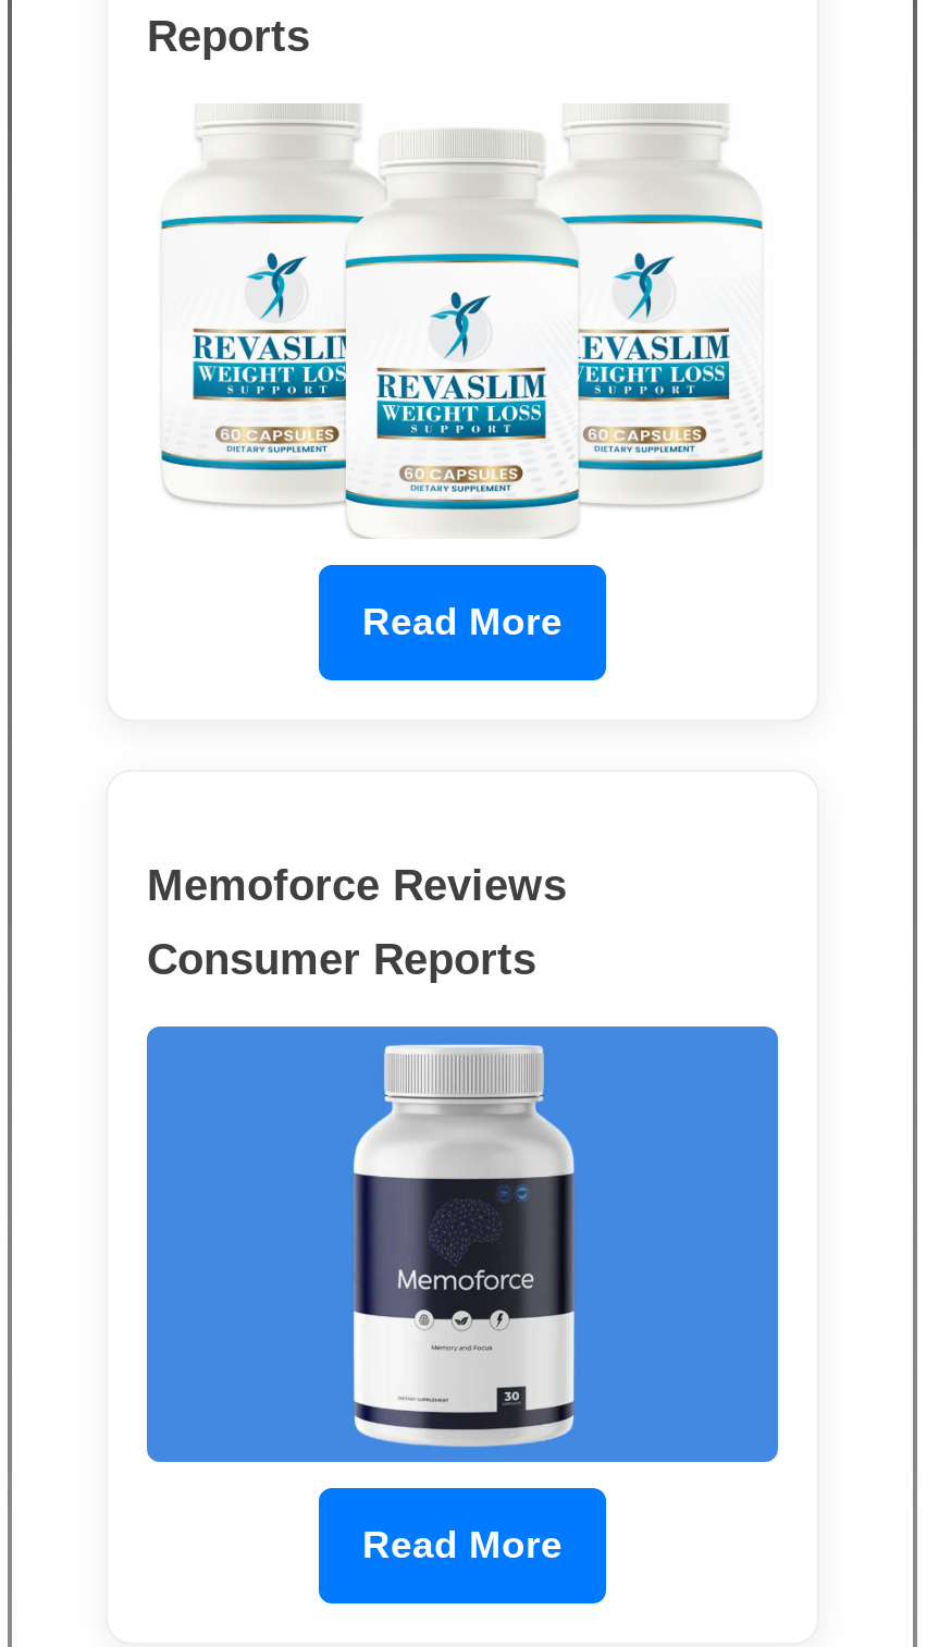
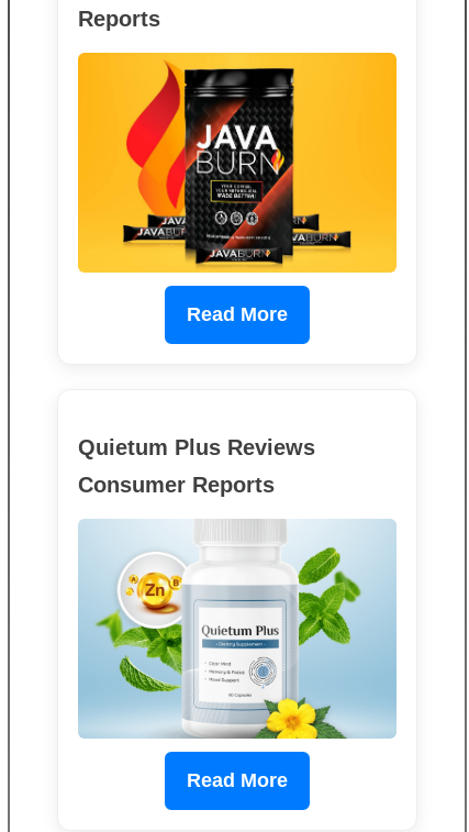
- [image]
+ [image]

- Memoforce Reviews
+ Quietum Plus Reviews

- [image]
+ [image]
